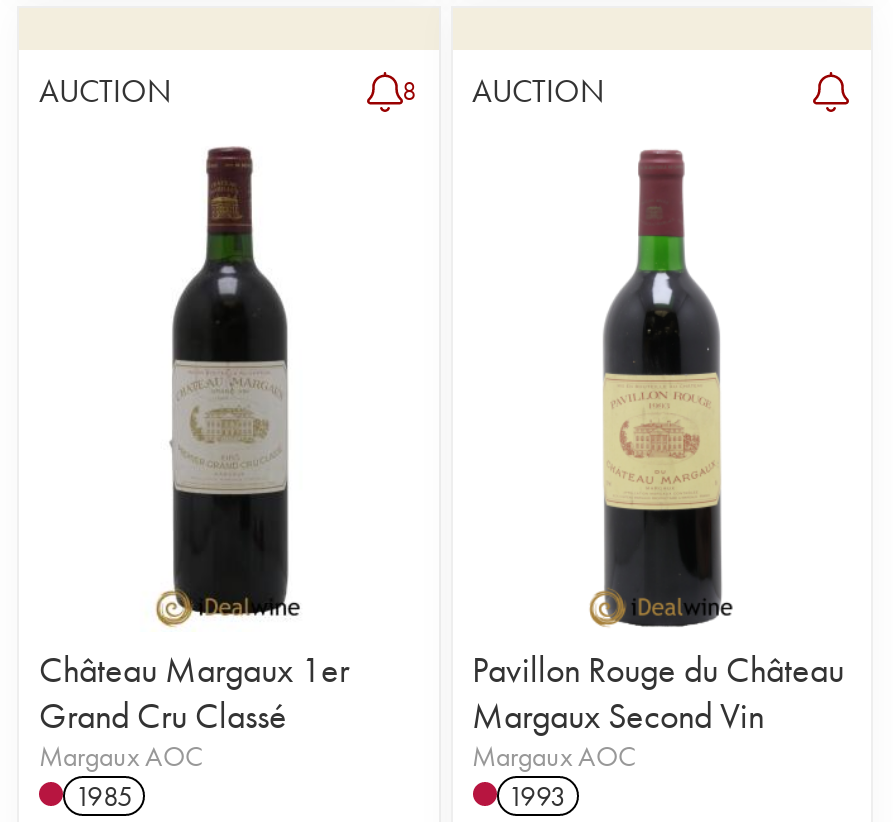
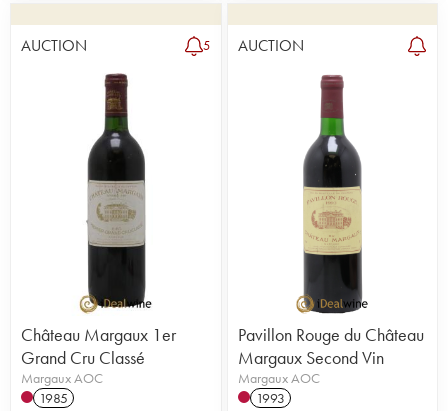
- 8 AUCTION
+ 5 AUCTION
